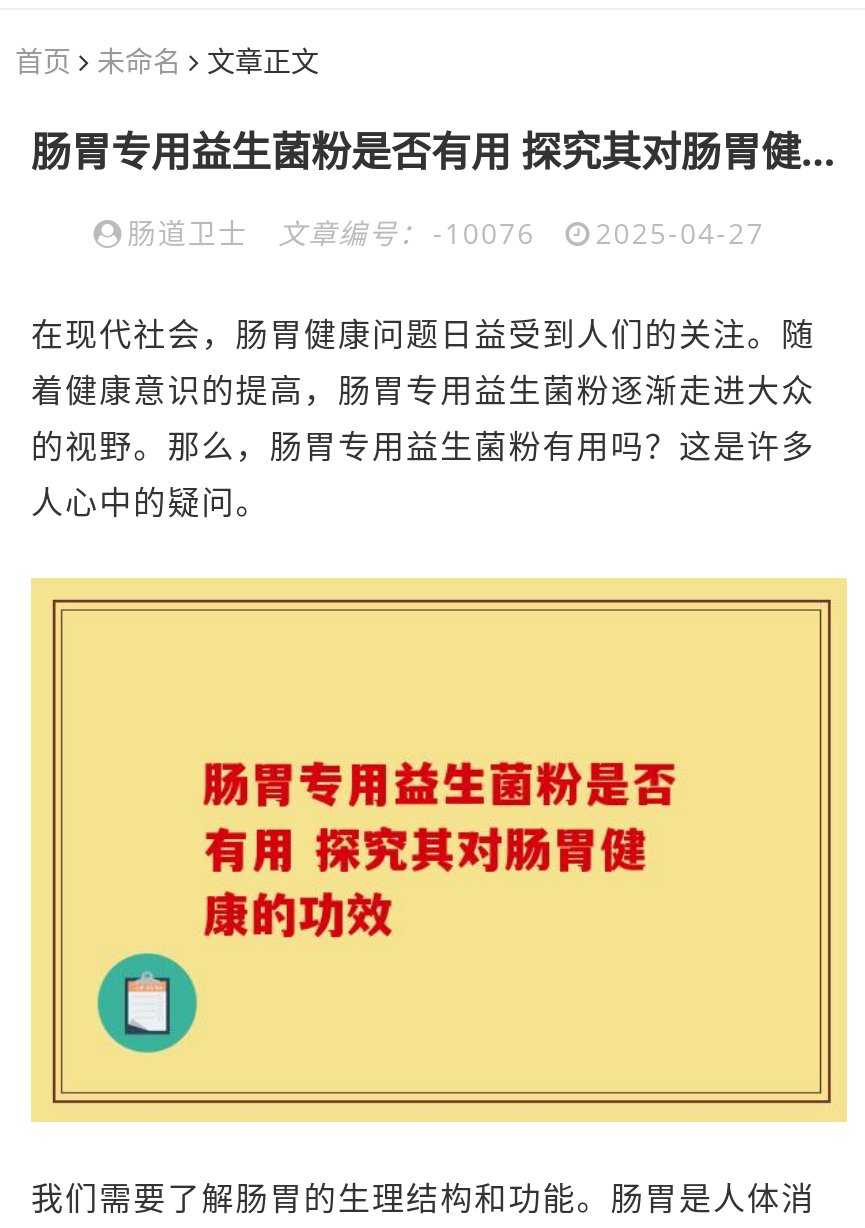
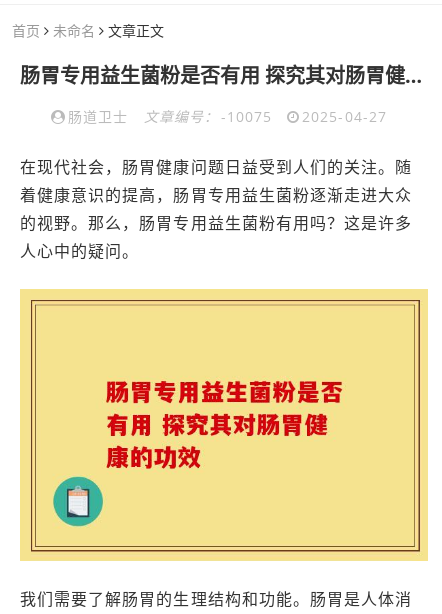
- 肠道卫士 文章编号： -10076 2025-04-27
+ 肠道卫士 文章编号： -10075 2025-04-27
